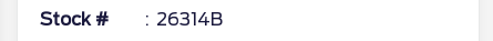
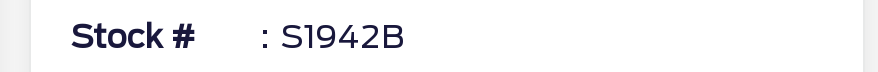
- 26314B
+ S1942B
